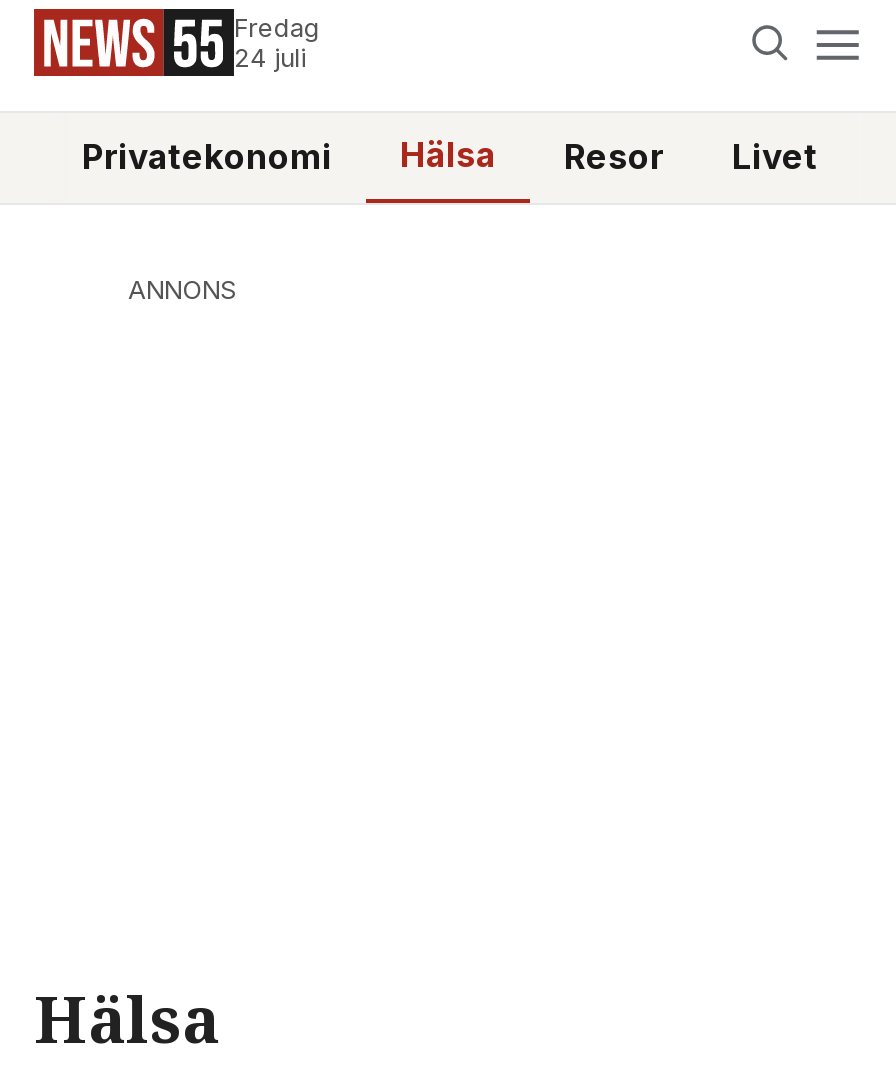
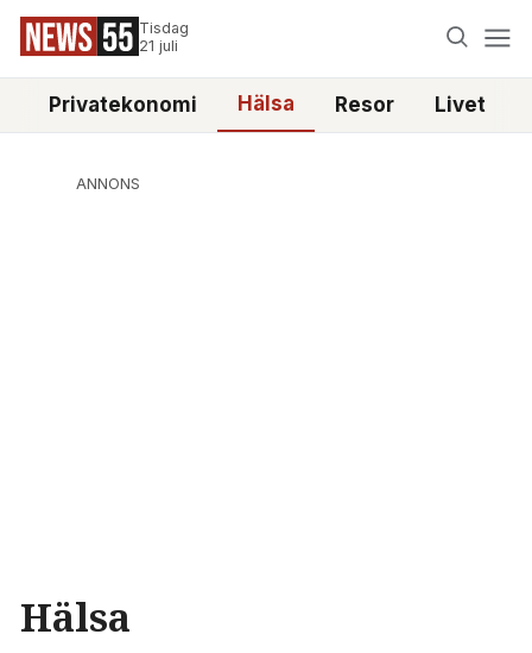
- Fredag
- 24 juli
+ Tisdag
+ 21 juli
